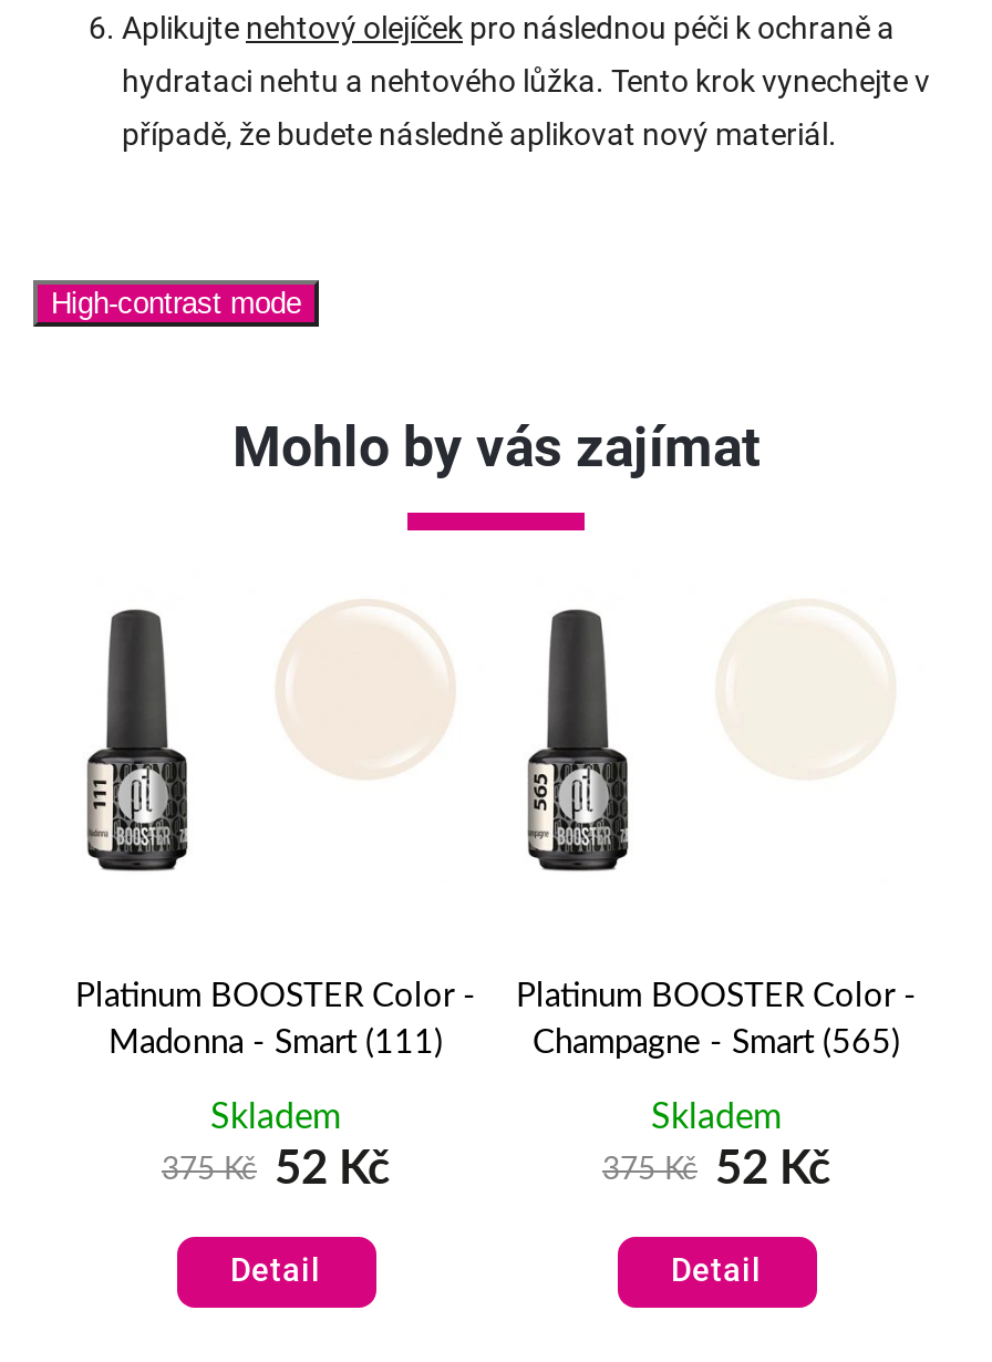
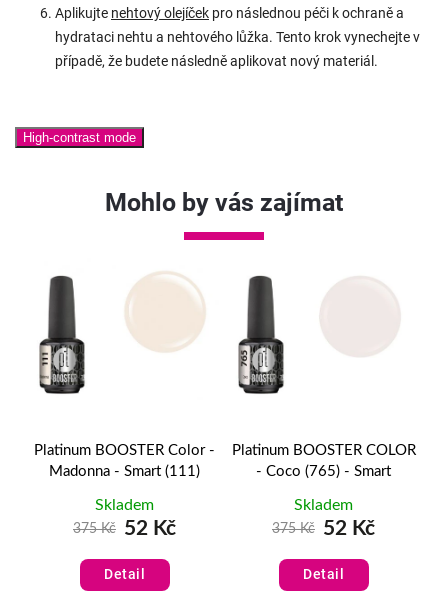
- Platinum BOOSTER Color -
- Champagne - Smart (565)
+ Platinum BOOSTER COLOR
+ - Coco (765) - Smart
